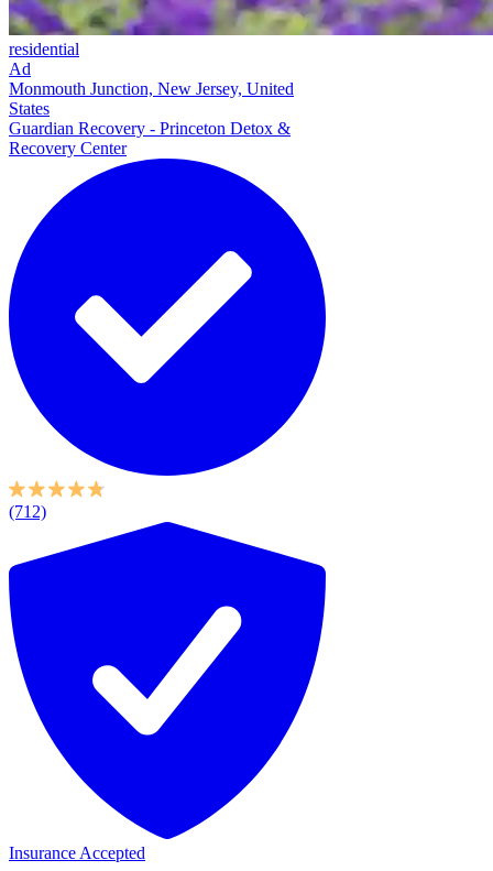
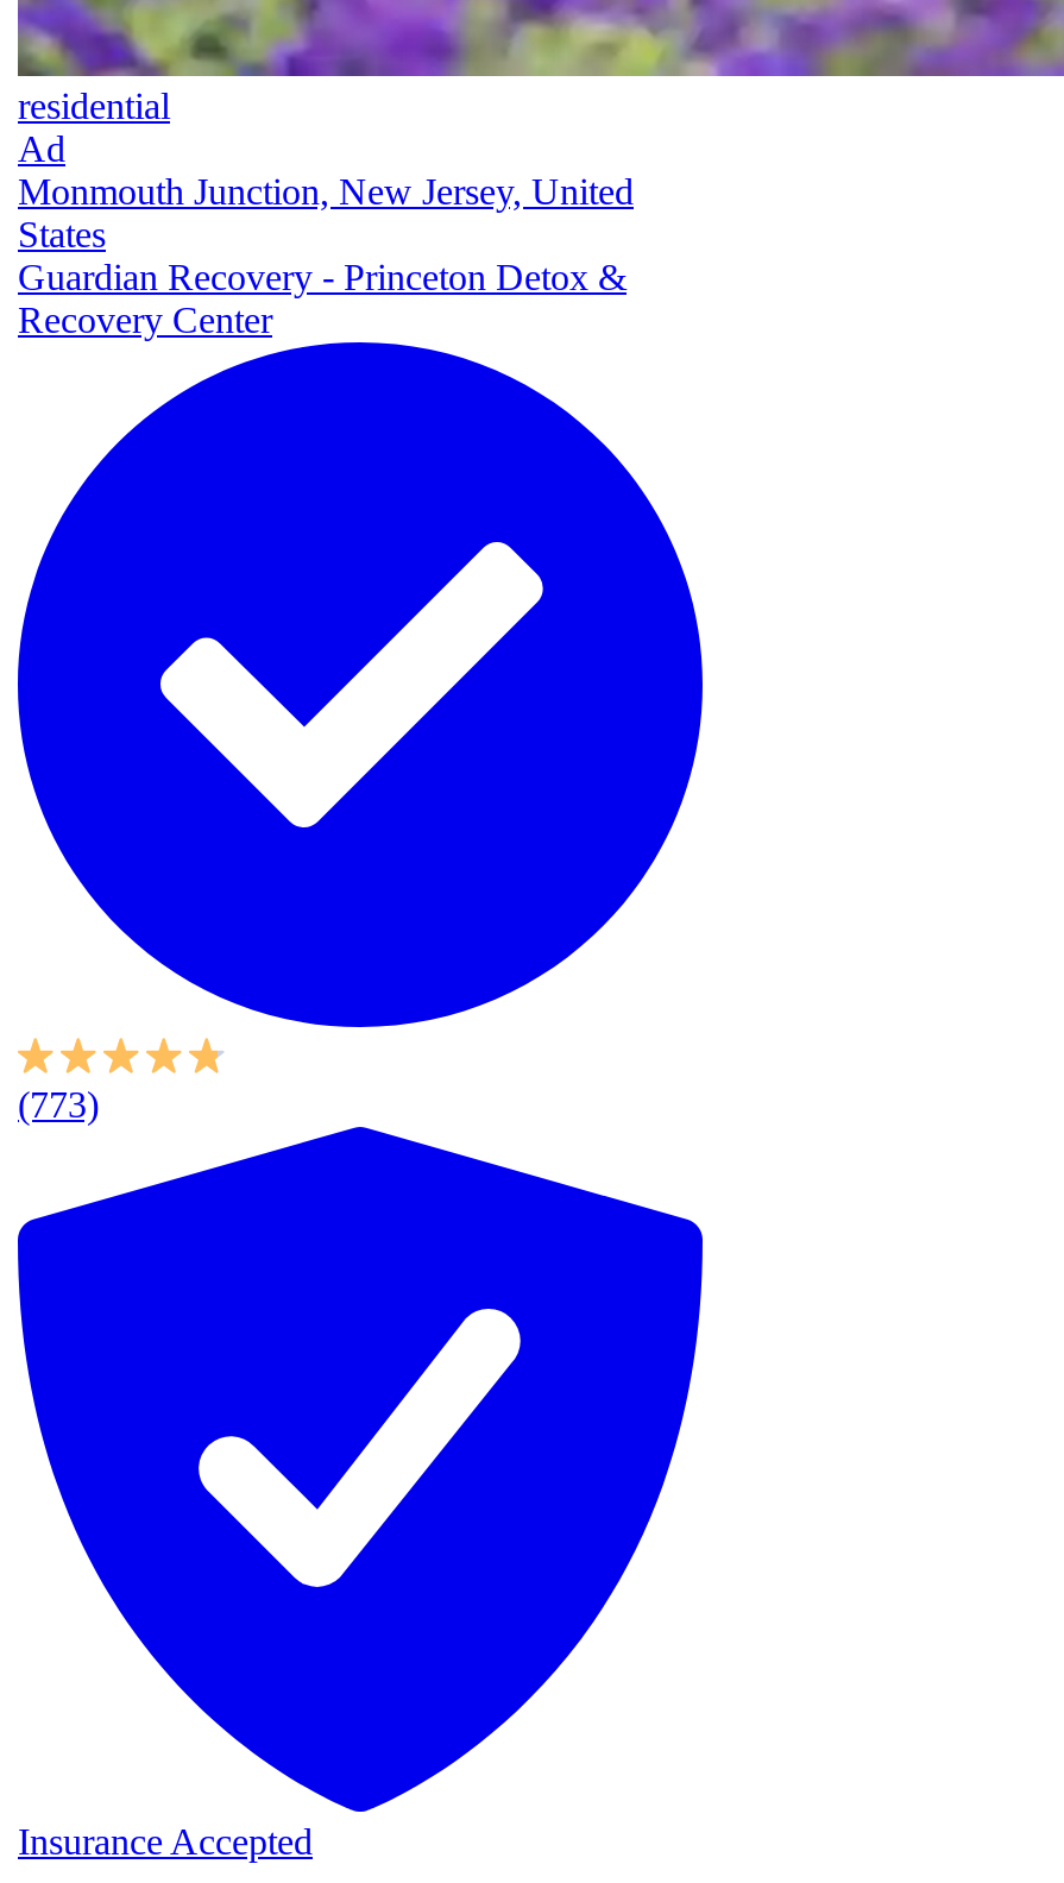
- (712)
+ (773)
